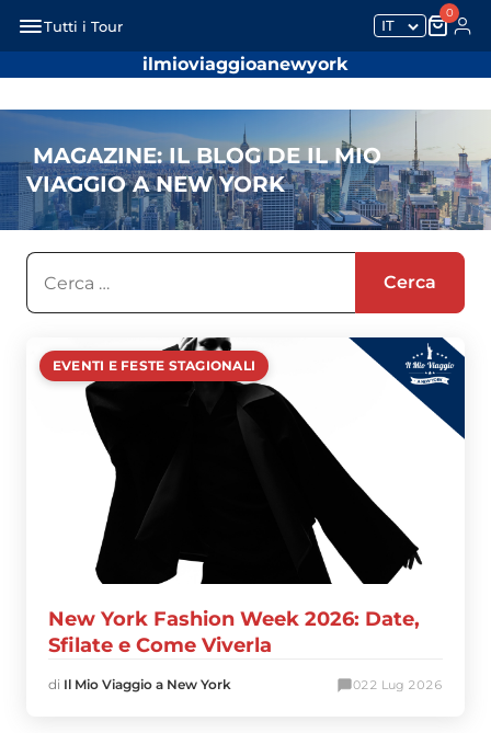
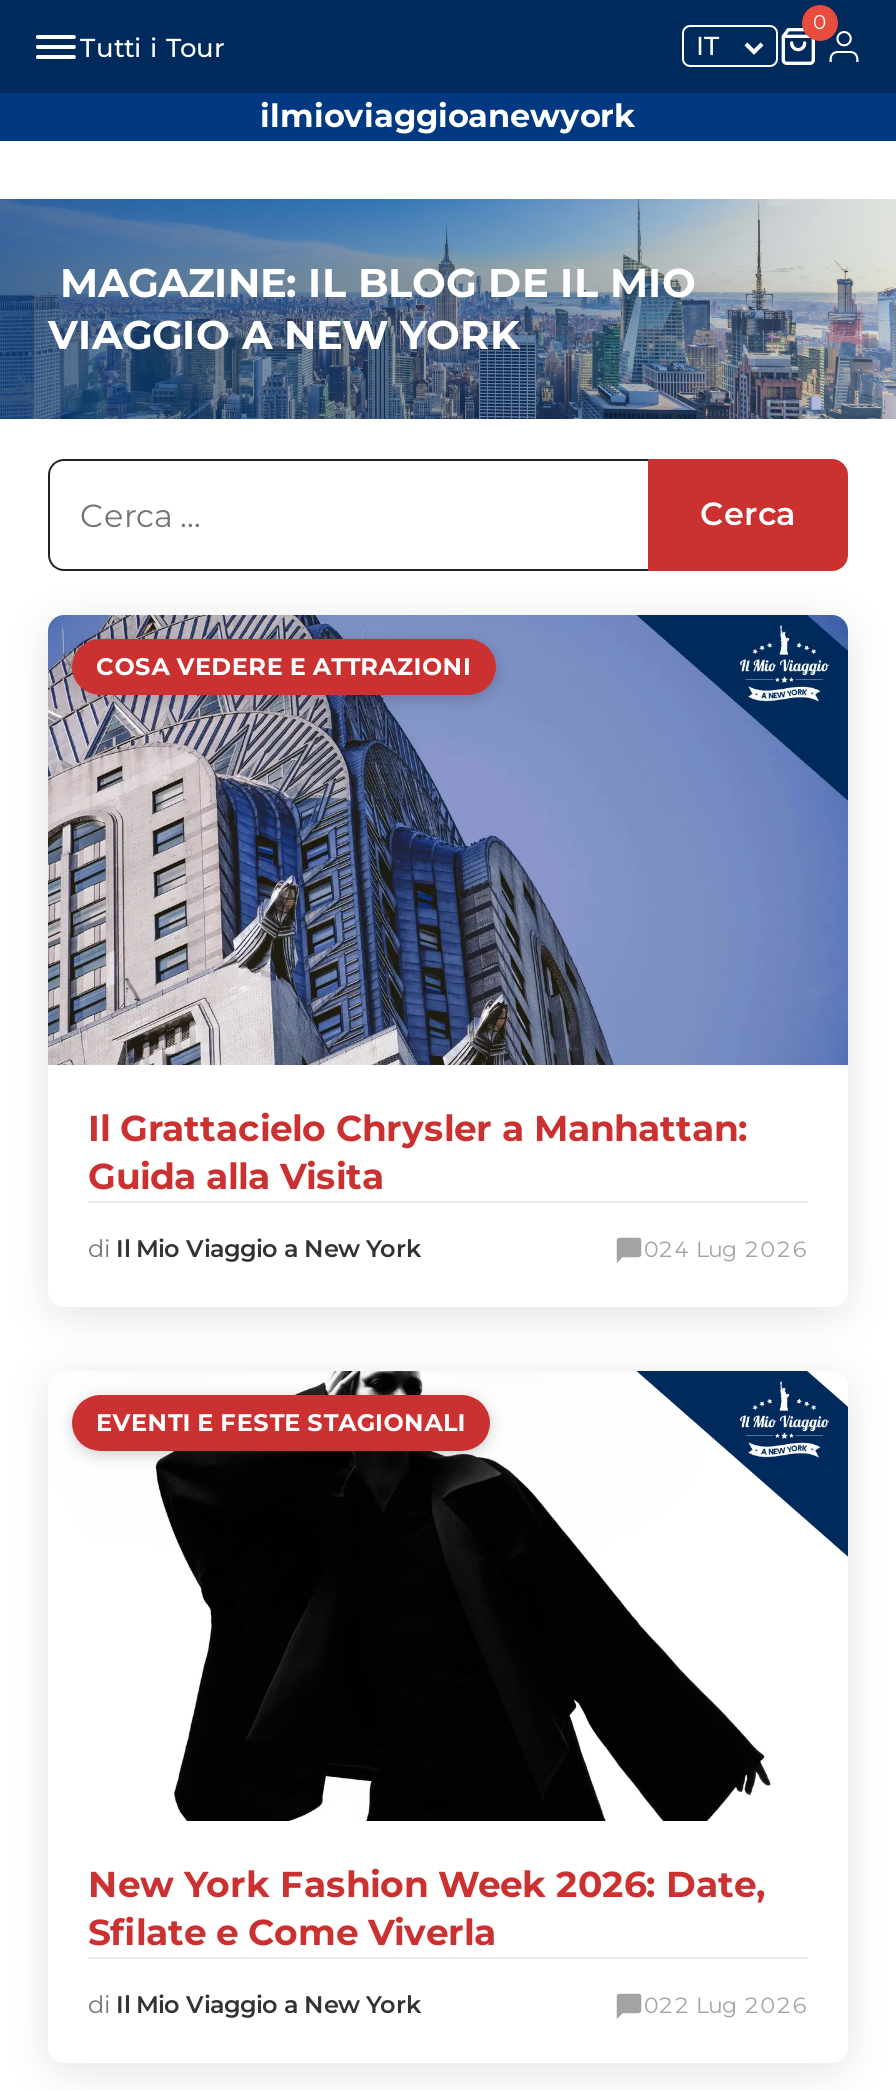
+ [image]
+ COSA VEDERE E ATTRAZIONI

+ Il Grattacielo Chrysler a Manhattan:
+ Guida alla Visita
+ di Il Mio Viaggio a New York
+ 024 Lug 2026
